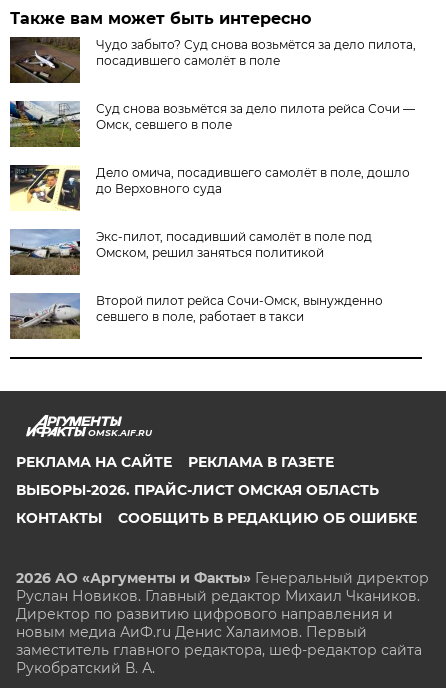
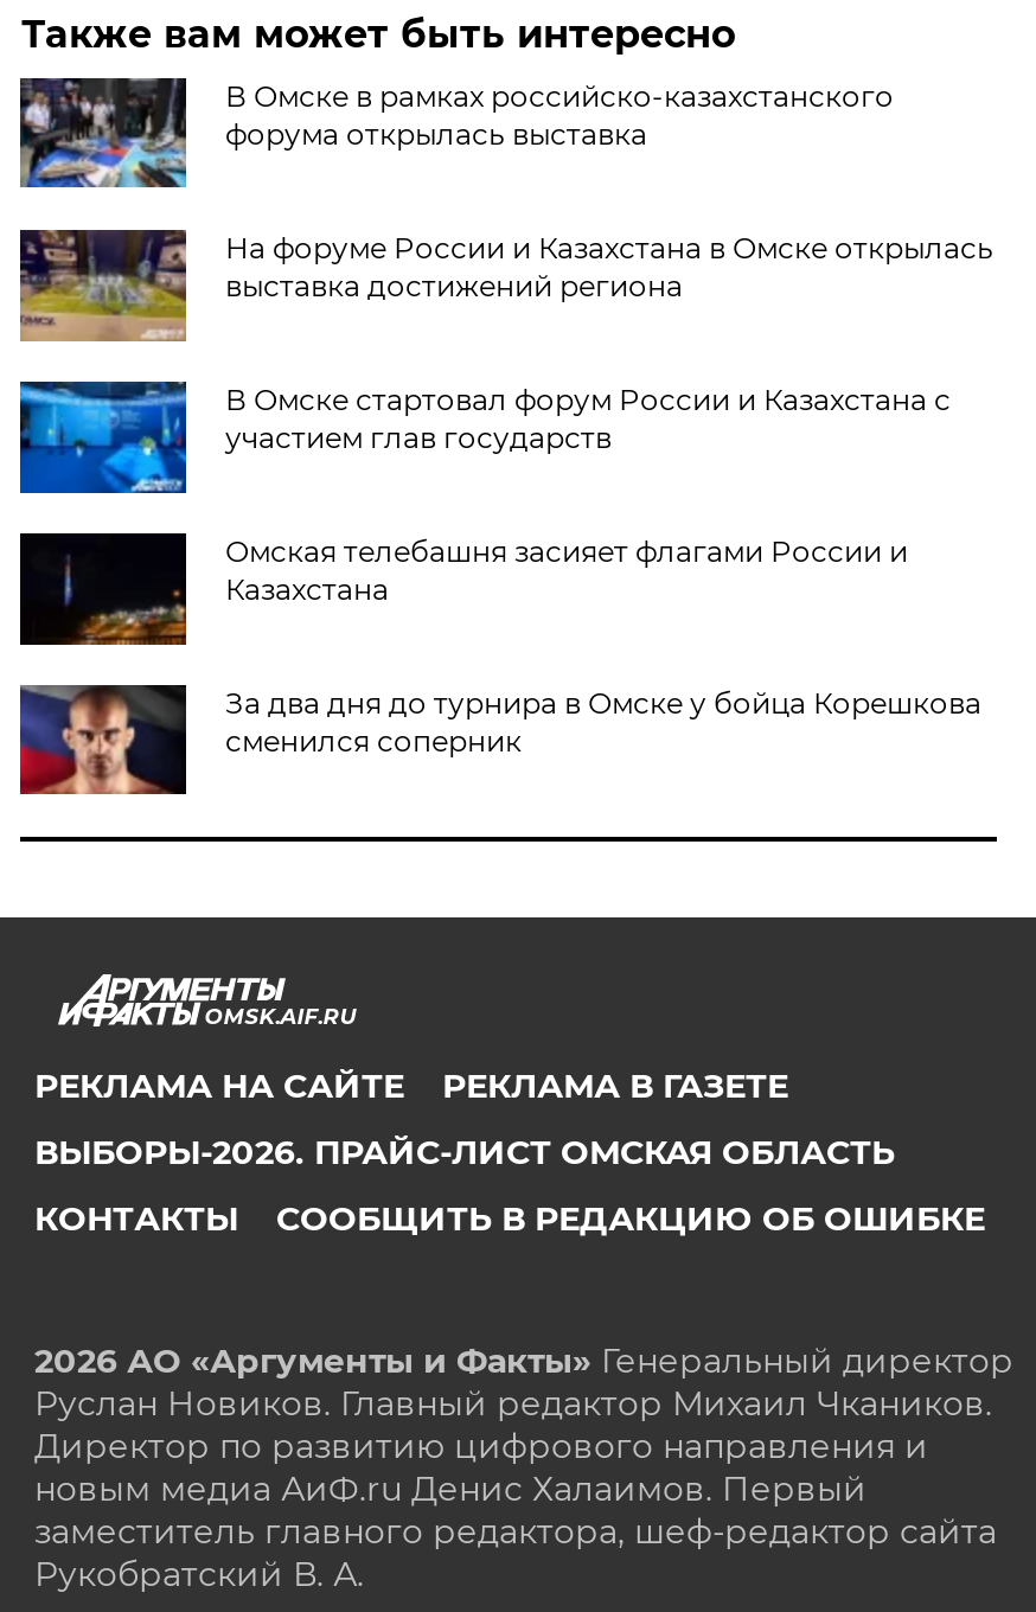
- [image]
- Чудо забыто? Суд снова возьмётся за дело пилота,
- посадившего самолёт в поле
+ [image]
+ В Омске в рамках российско-казахстанского
+ форума открылась выставка

- [image]
- Суд снова возьмётся за дело пилота рейса Сочи —
- Омск, севшего в поле
+ [image]
+ На форуме России и Казахстана в Омске открылась
+ выставка достижений региона

- [image]
- Дело омича, посадившего самолёт в поле, дошло
- до Верховного суда
+ [image]
+ В Омске стартовал форум России и Казахстана с
+ участием глав государств

- [image]
- Экс-пилот, посадивший самолёт в поле под
- Омском, решил заняться политикой
+ [image]
+ Омская телебашня засияет флагами России и
+ Казахстана

- [image]
- Второй пилот рейса Сочи-Омск, вынужденно
- севшего в поле, работает в такси
+ [image]
+ За два дня до турнира в Омске у бойца Корешкова
+ сменился соперник
